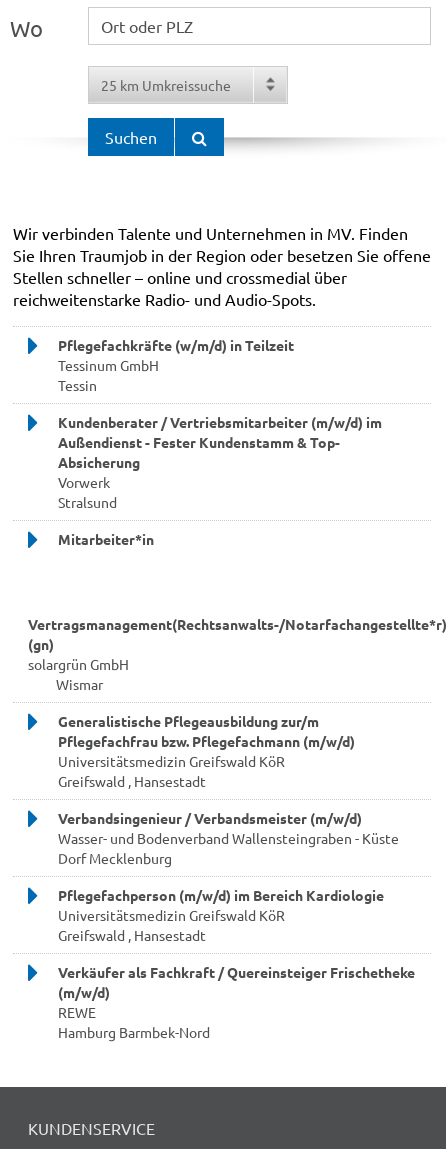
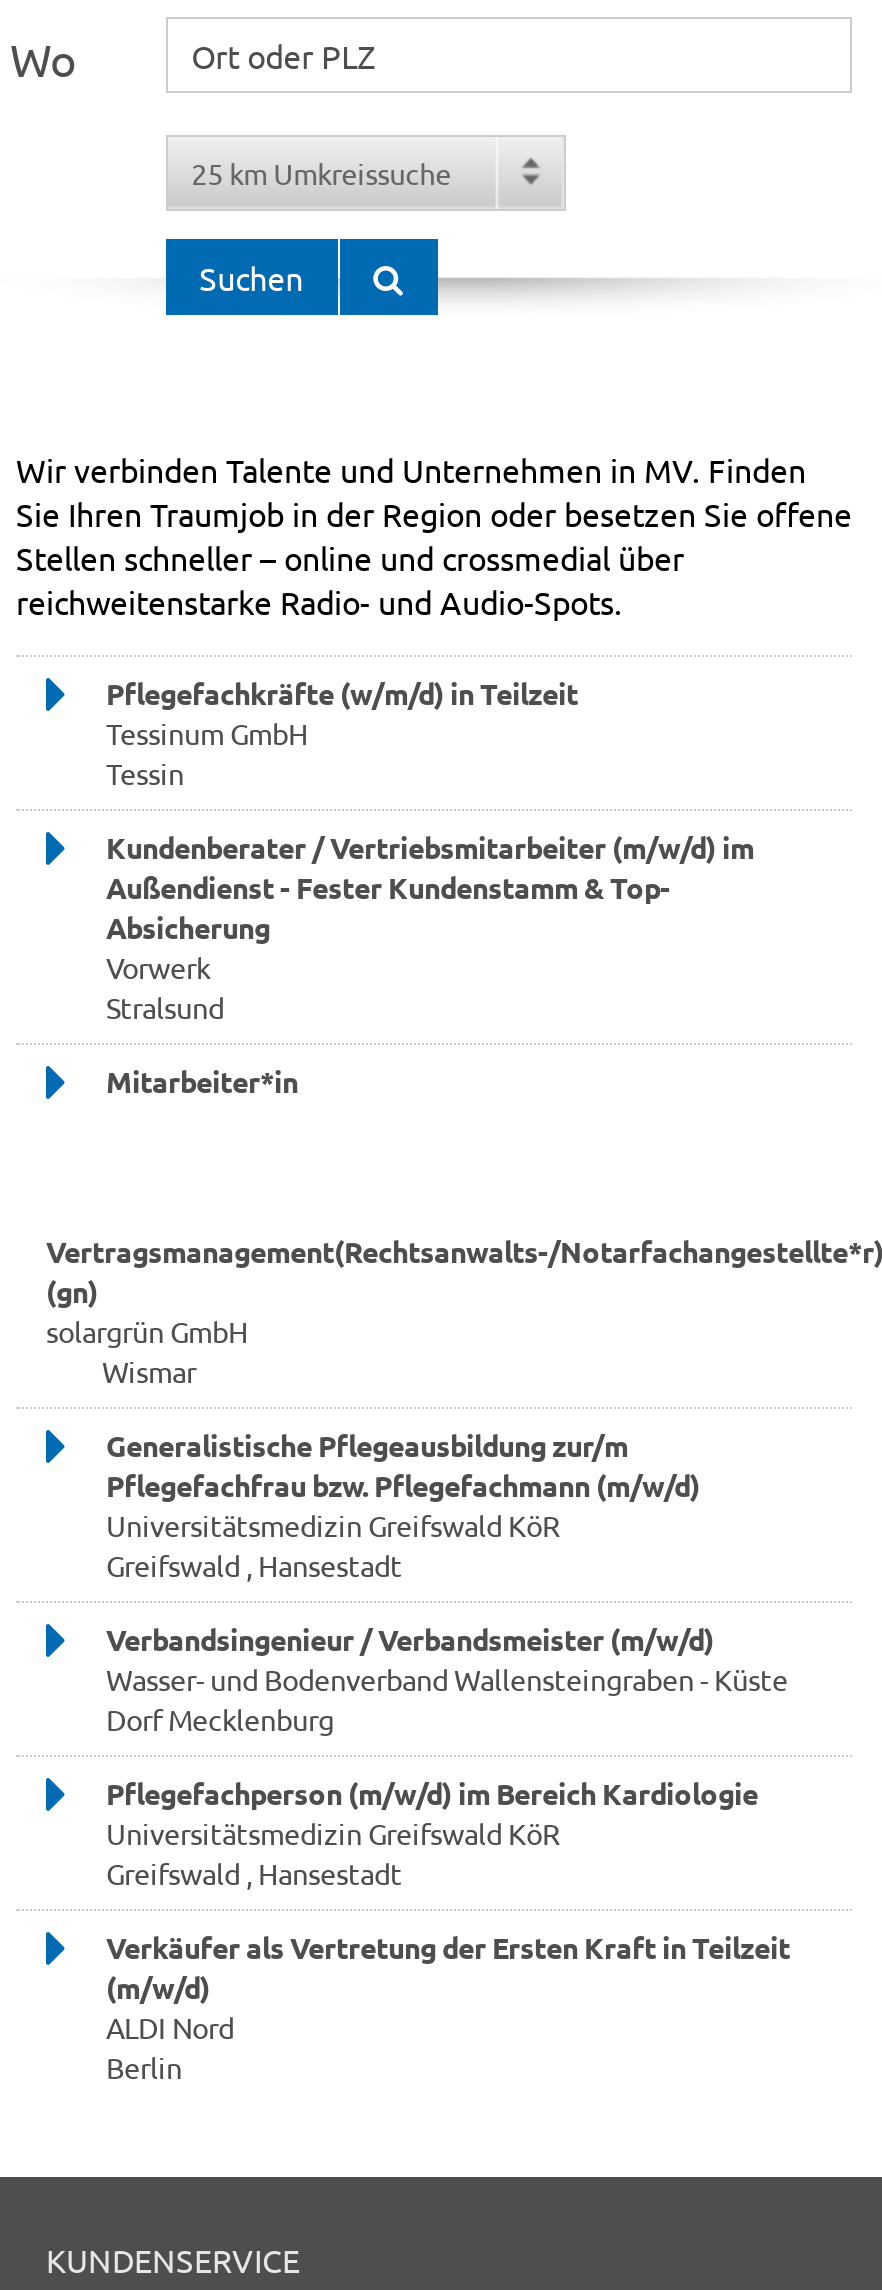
- Verkäufer als Fachkraft / Quereinsteiger Frischetheke
+ Verkäufer als Vertretung der Ersten Kraft in Teilzeit

- REWE
- Hamburg Barmbek-Nord
+ ALDI Nord
+ Berlin
